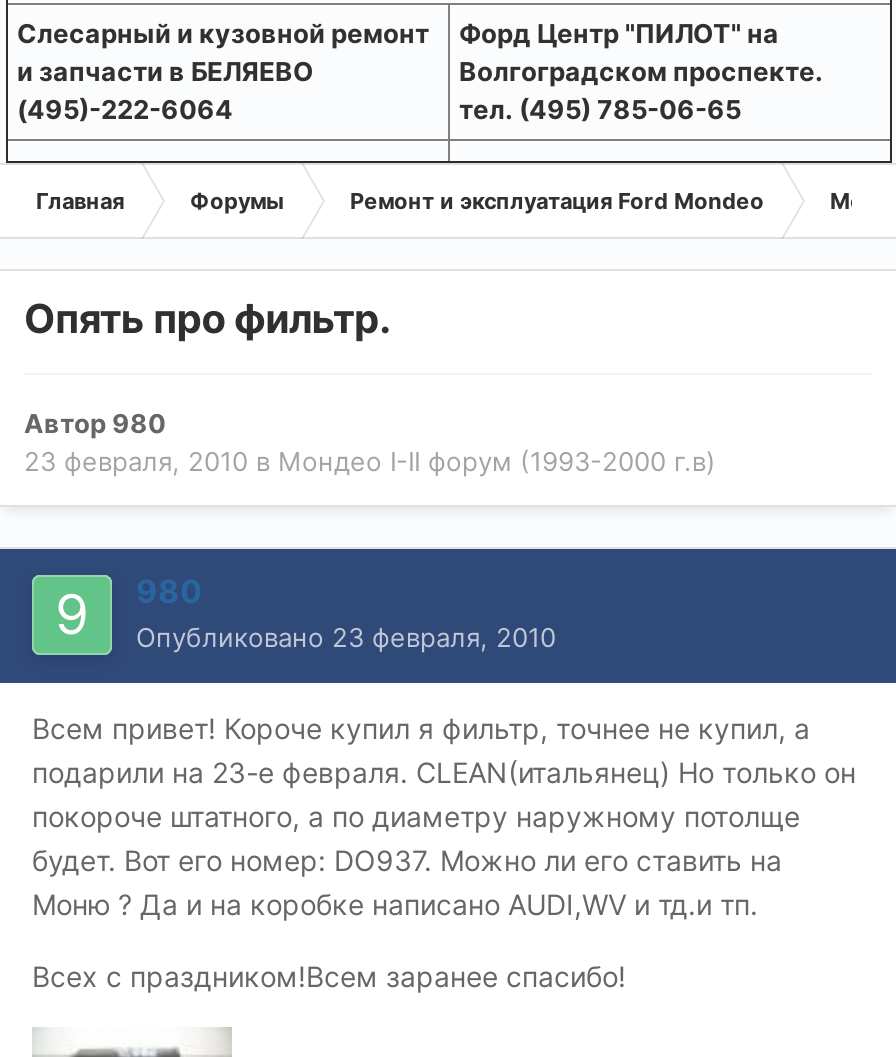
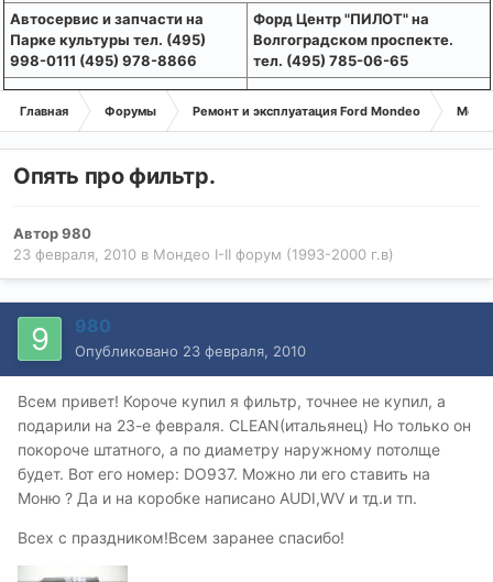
- Слесарный и кузовной ремонт
- и запчасти в БЕЛЯЕВО
- (495)-222-6064
+ Aвтосервис и запчасти на
+ Парке культуры тел. (495)
+ 998-0111 (495) 978-8866
